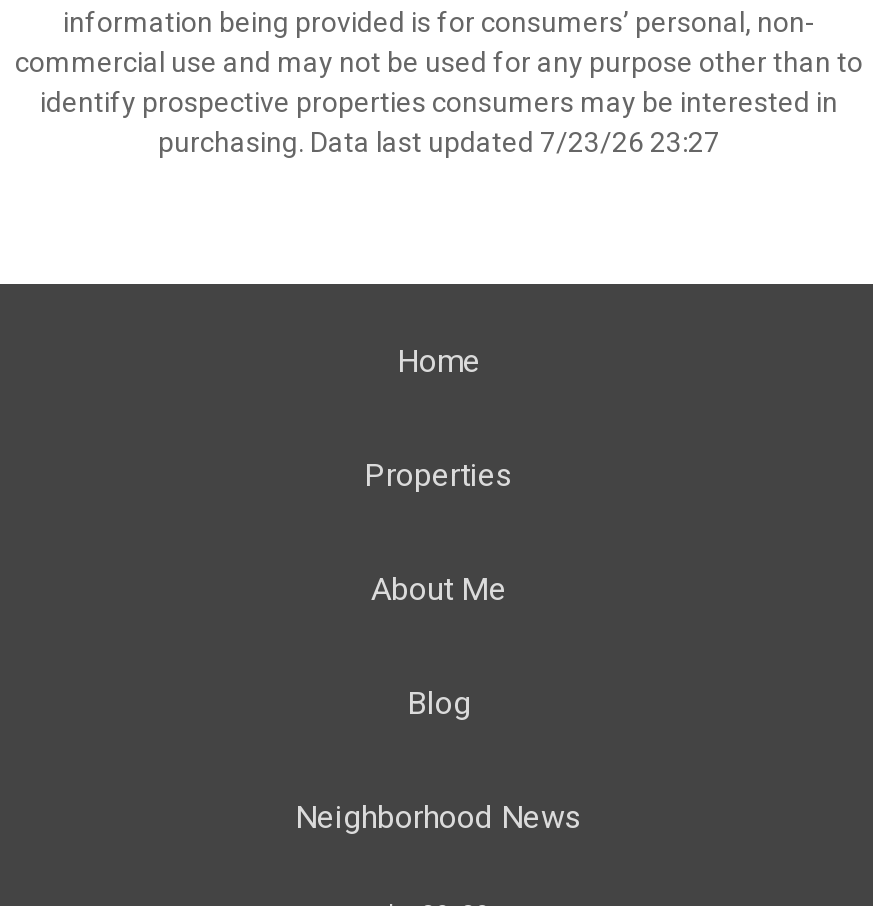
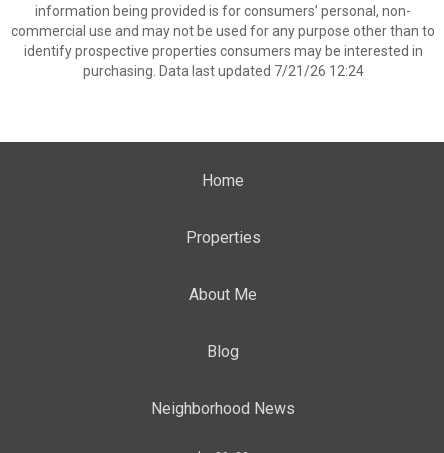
- purchasing. Data last updated 7/23/26 23:27
+ purchasing. Data last updated 7/21/26 12:24
